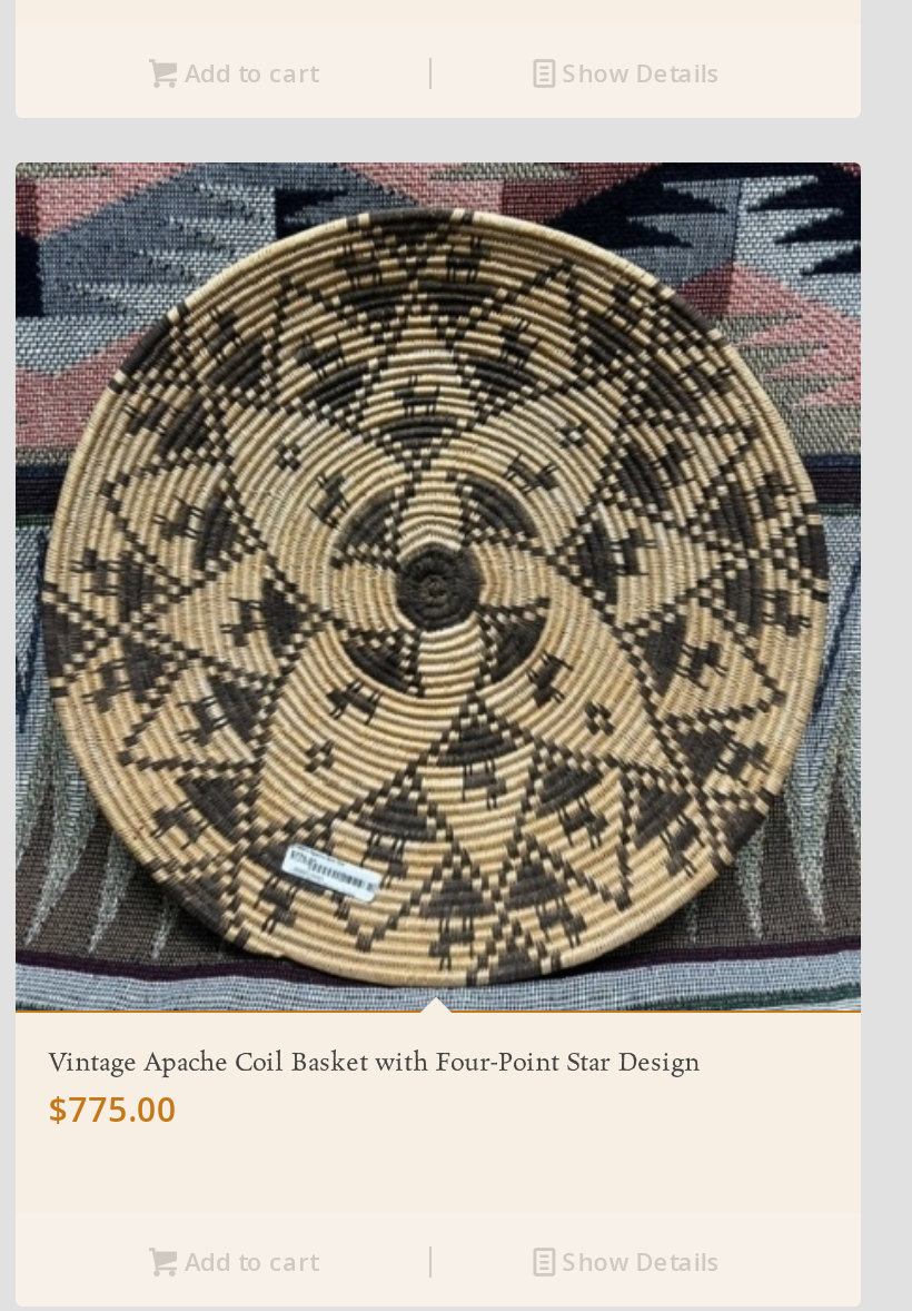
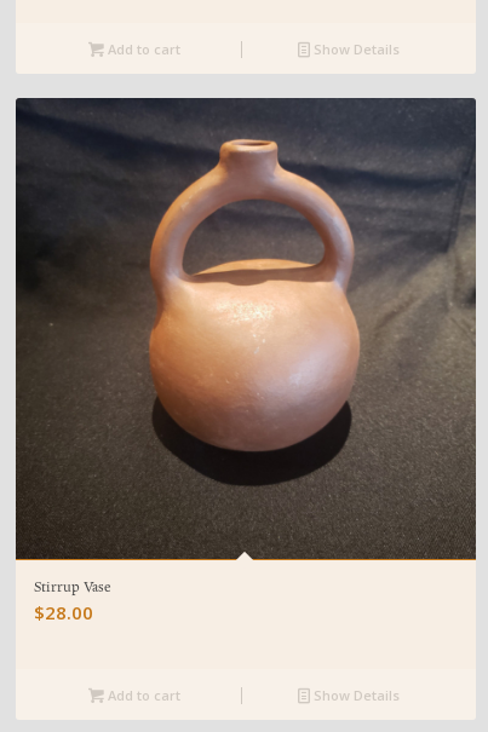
- [image]
- Vintage Apache Coil Basket with Four-Point Star Design
- $775.00
+ [image]
+ Stirrup Vase
+ $28.00
